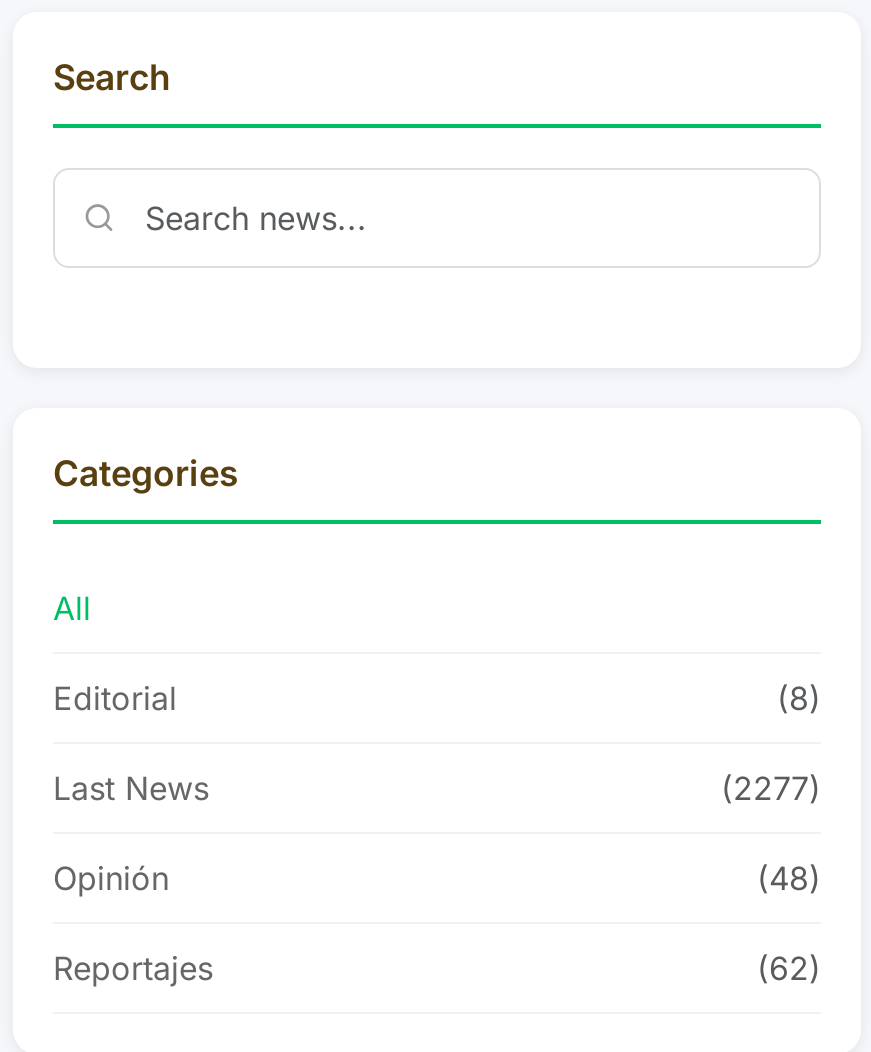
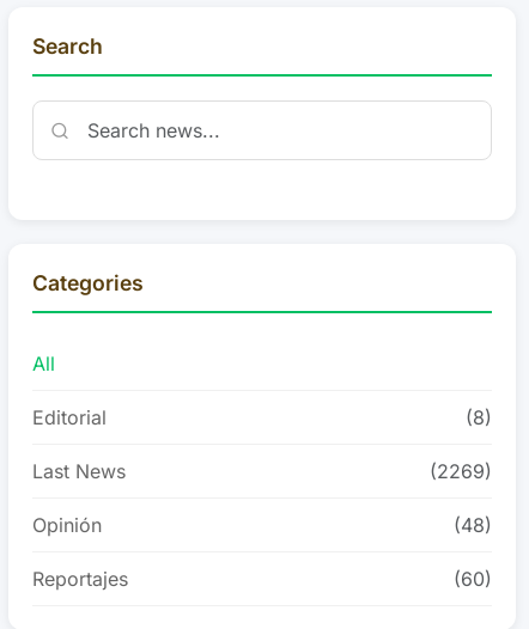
- (2277)
+ (2269)

- (62)
+ (60)
